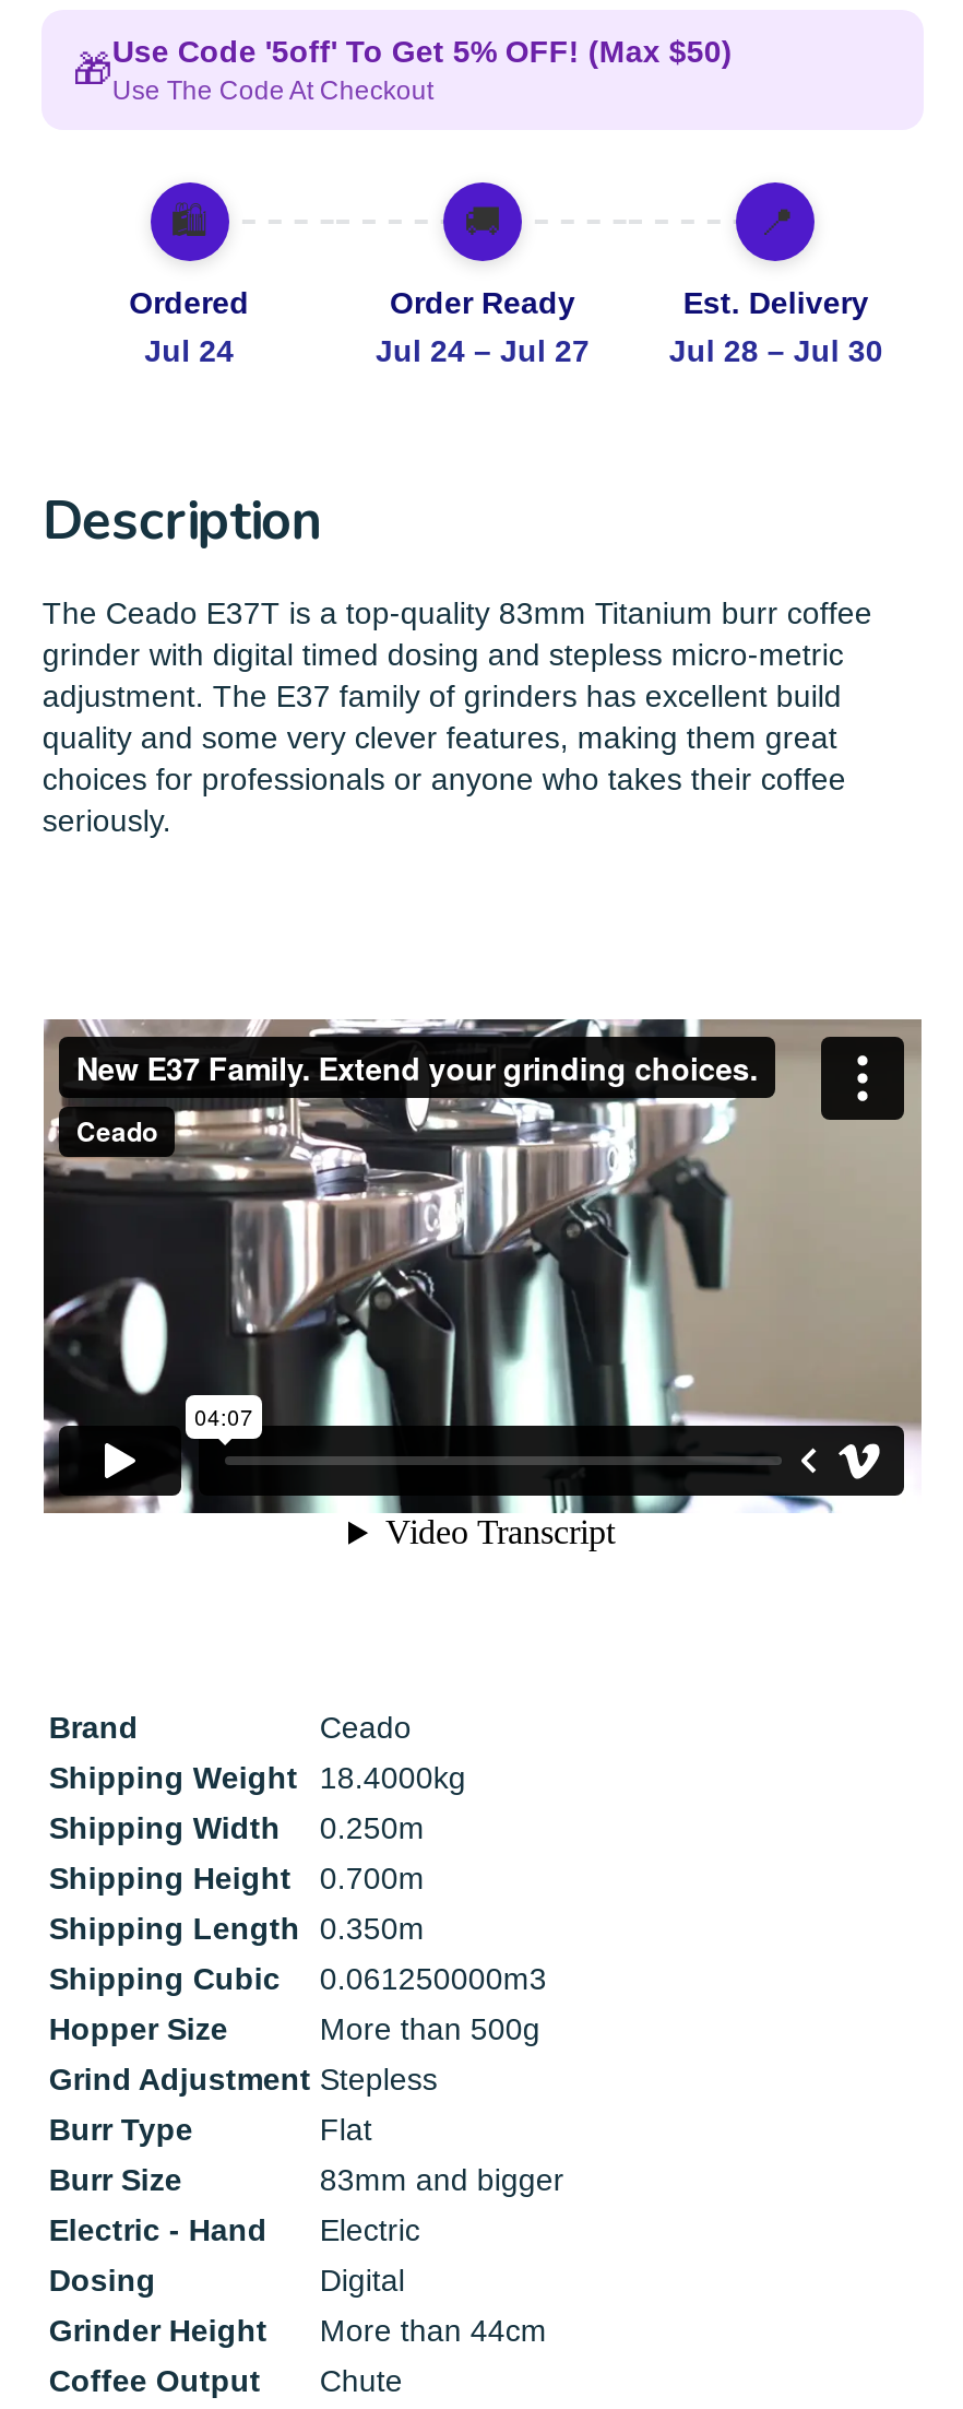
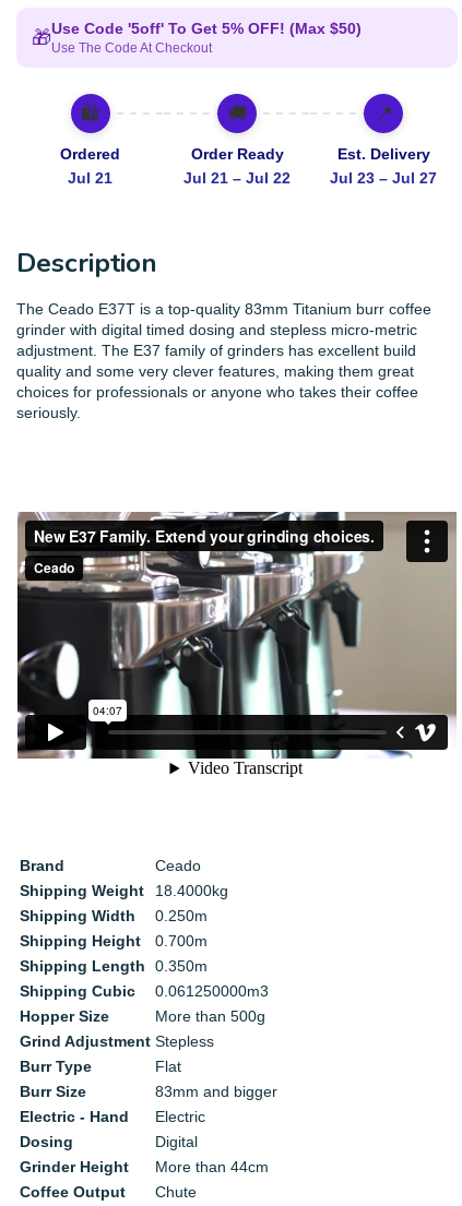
- Jul 24
+ Jul 21

- Jul 24 – Jul 27
+ Jul 21 – Jul 22

- Jul 28 – Jul 30
+ Jul 23 – Jul 27
